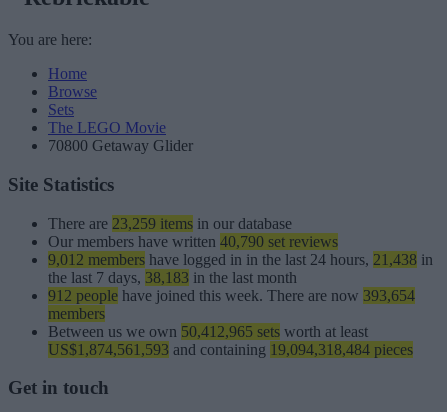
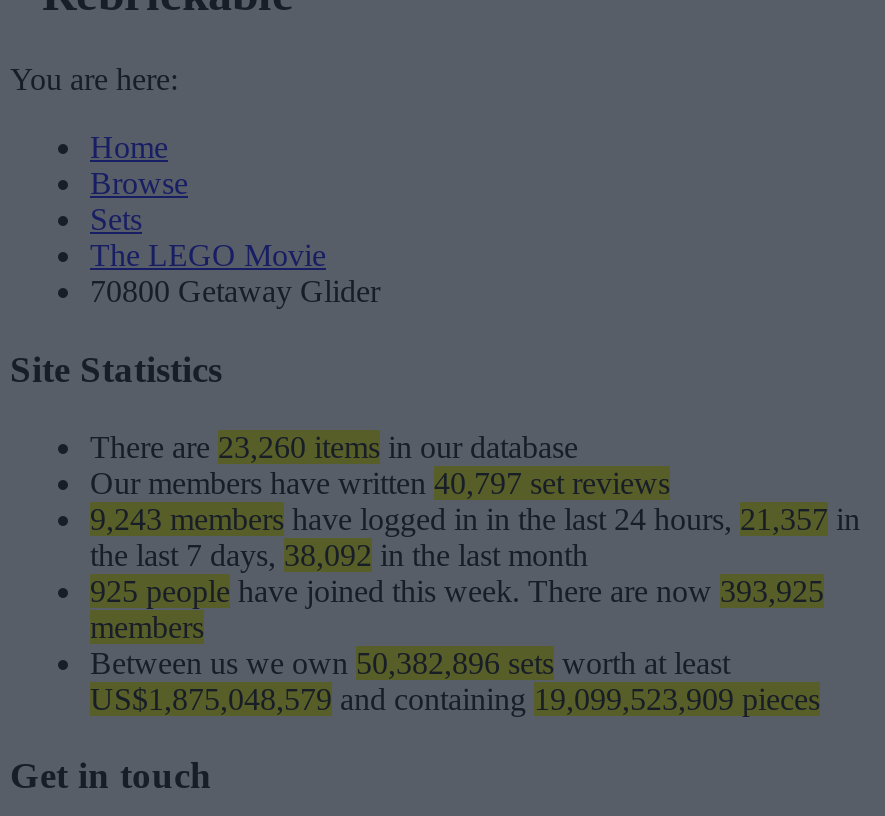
- There are 23,259 items in our database
+ There are 23,260 items in our database

- Our members have written 40,790 set reviews
+ Our members have written 40,797 set reviews

- 9,012 members have logged in in the last 24 hours, 21,438 in
+ 9,243 members have logged in in the last 24 hours, 21,357 in

- the last 7 days, 38,183 in the last month
+ the last 7 days, 38,092 in the last month

- 912 people have joined this week. There are now 393,654
+ 925 people have joined this week. There are now 393,925

- Between us we own 50,412,965 sets worth at least
+ Between us we own 50,382,896 sets worth at least

- US$1,874,561,593 and containing 19,094,318,484 pieces
+ US$1,875,048,579 and containing 19,099,523,909 pieces
